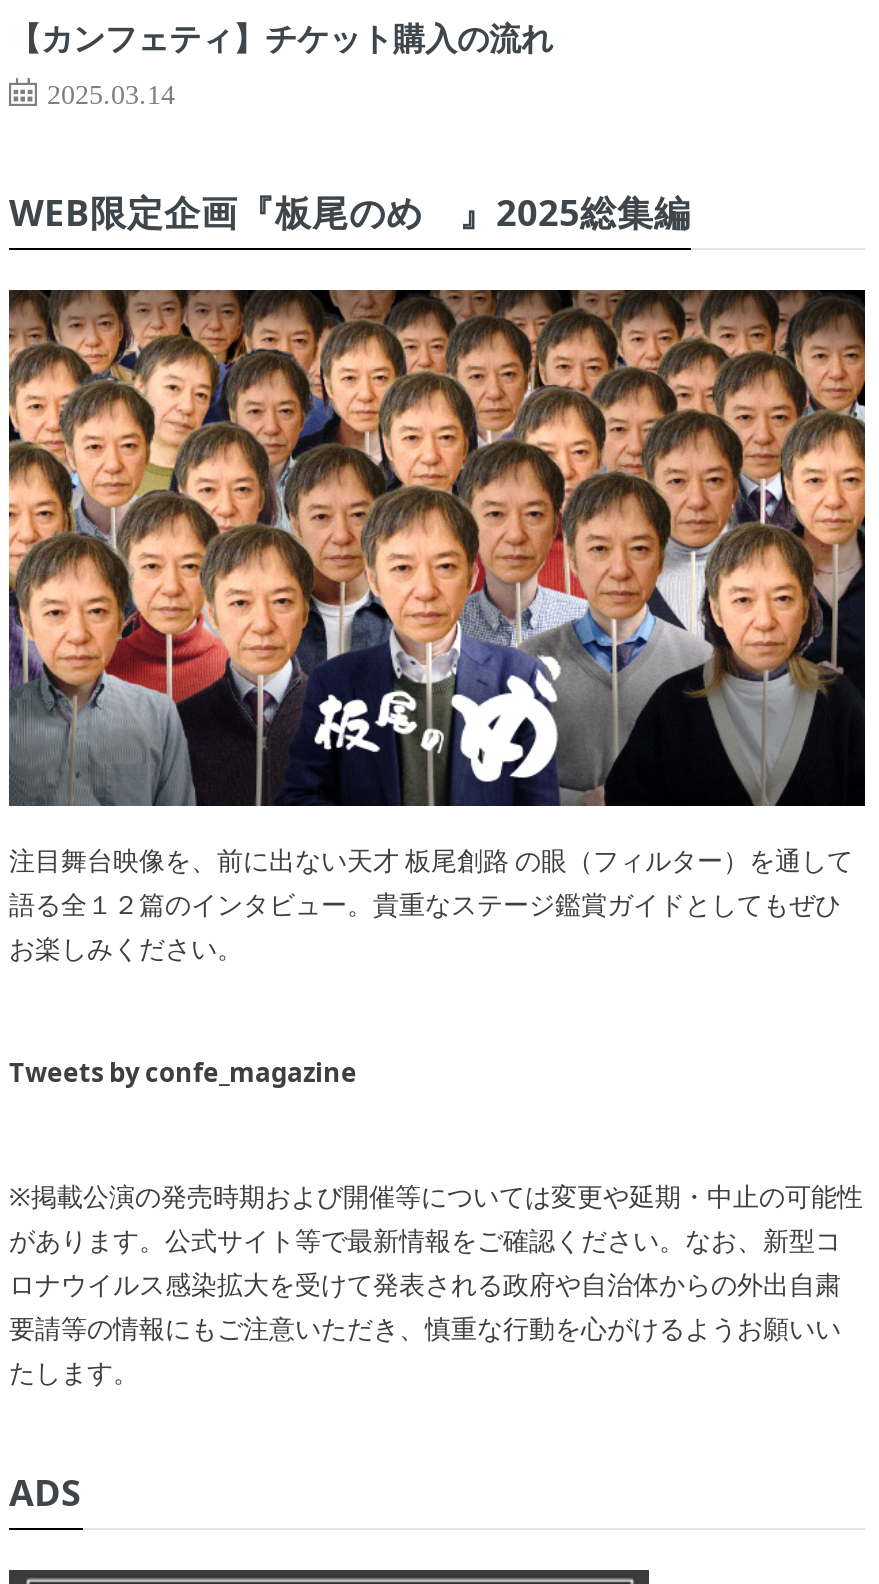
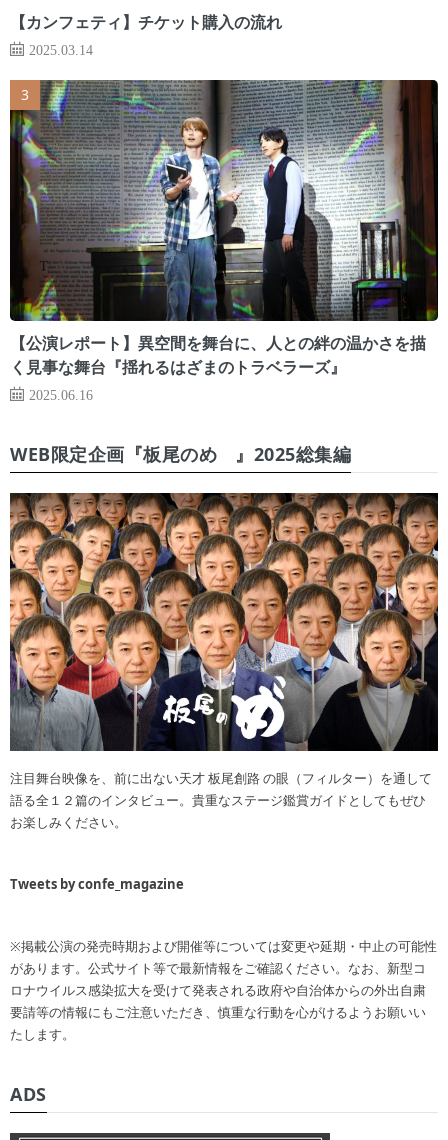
+ [image]
+ 【公演レポート】異空間を舞台に、人との絆の温かさを描
+ く見事な舞台『揺れるはざまのトラベラーズ』
+ 2025.06.16
